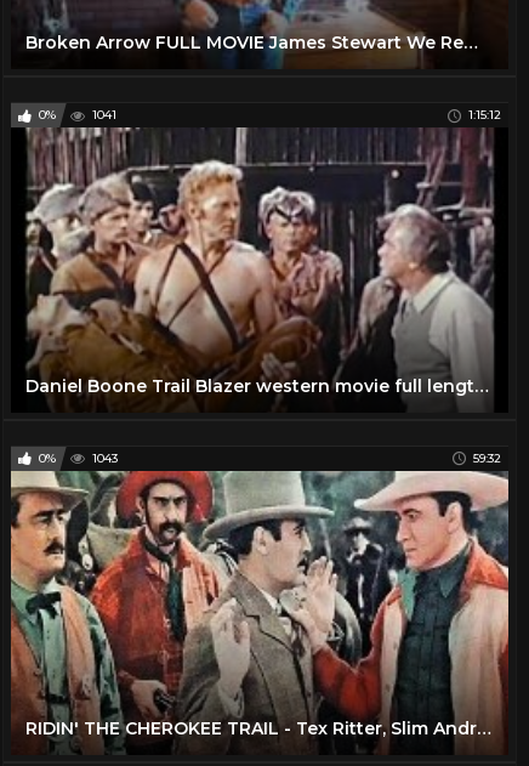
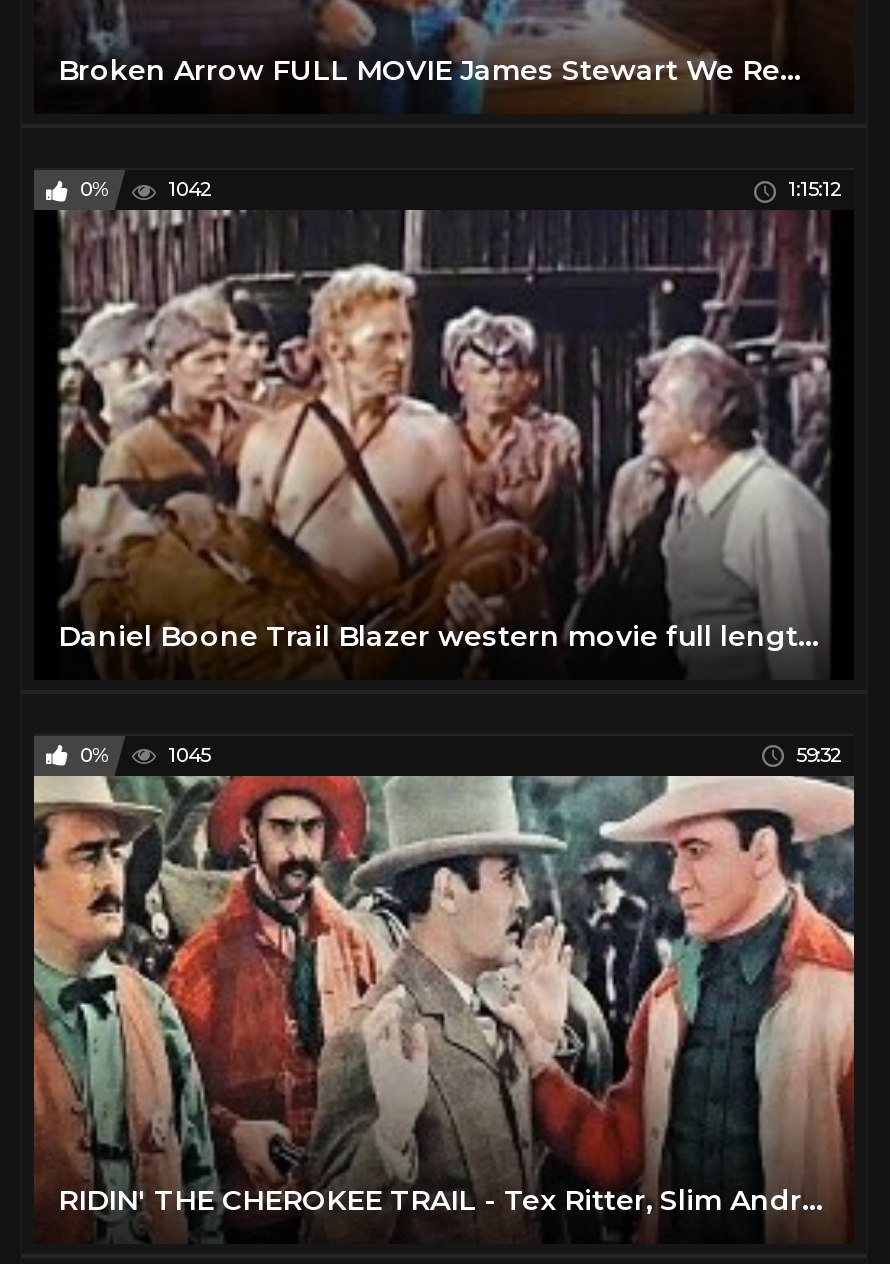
- 1041
+ 1042

- 1043
+ 1045
